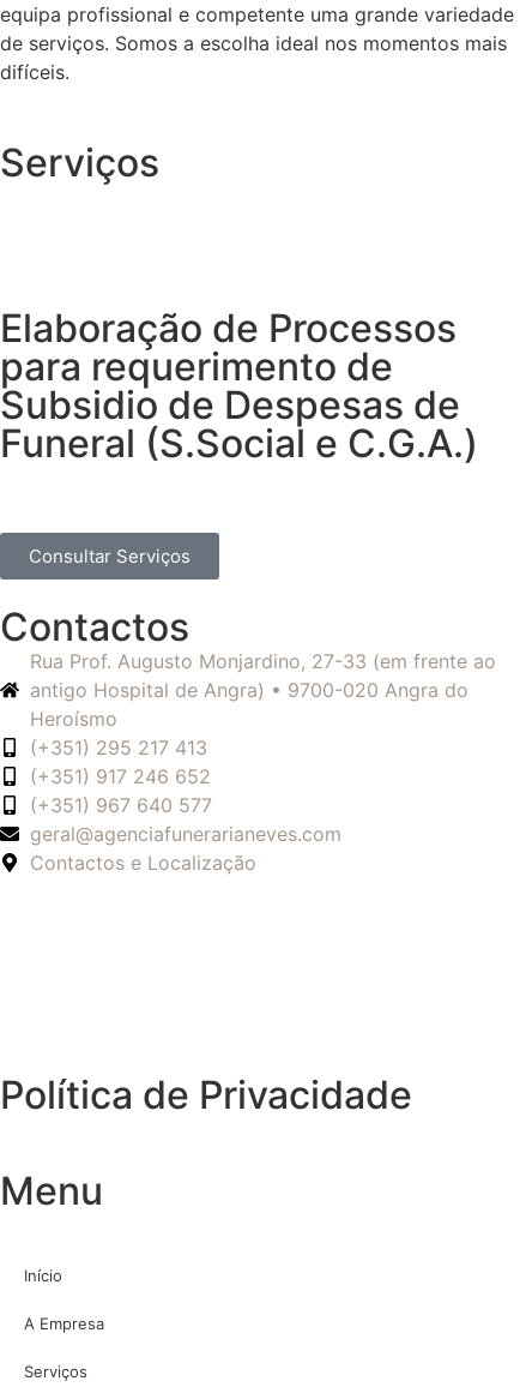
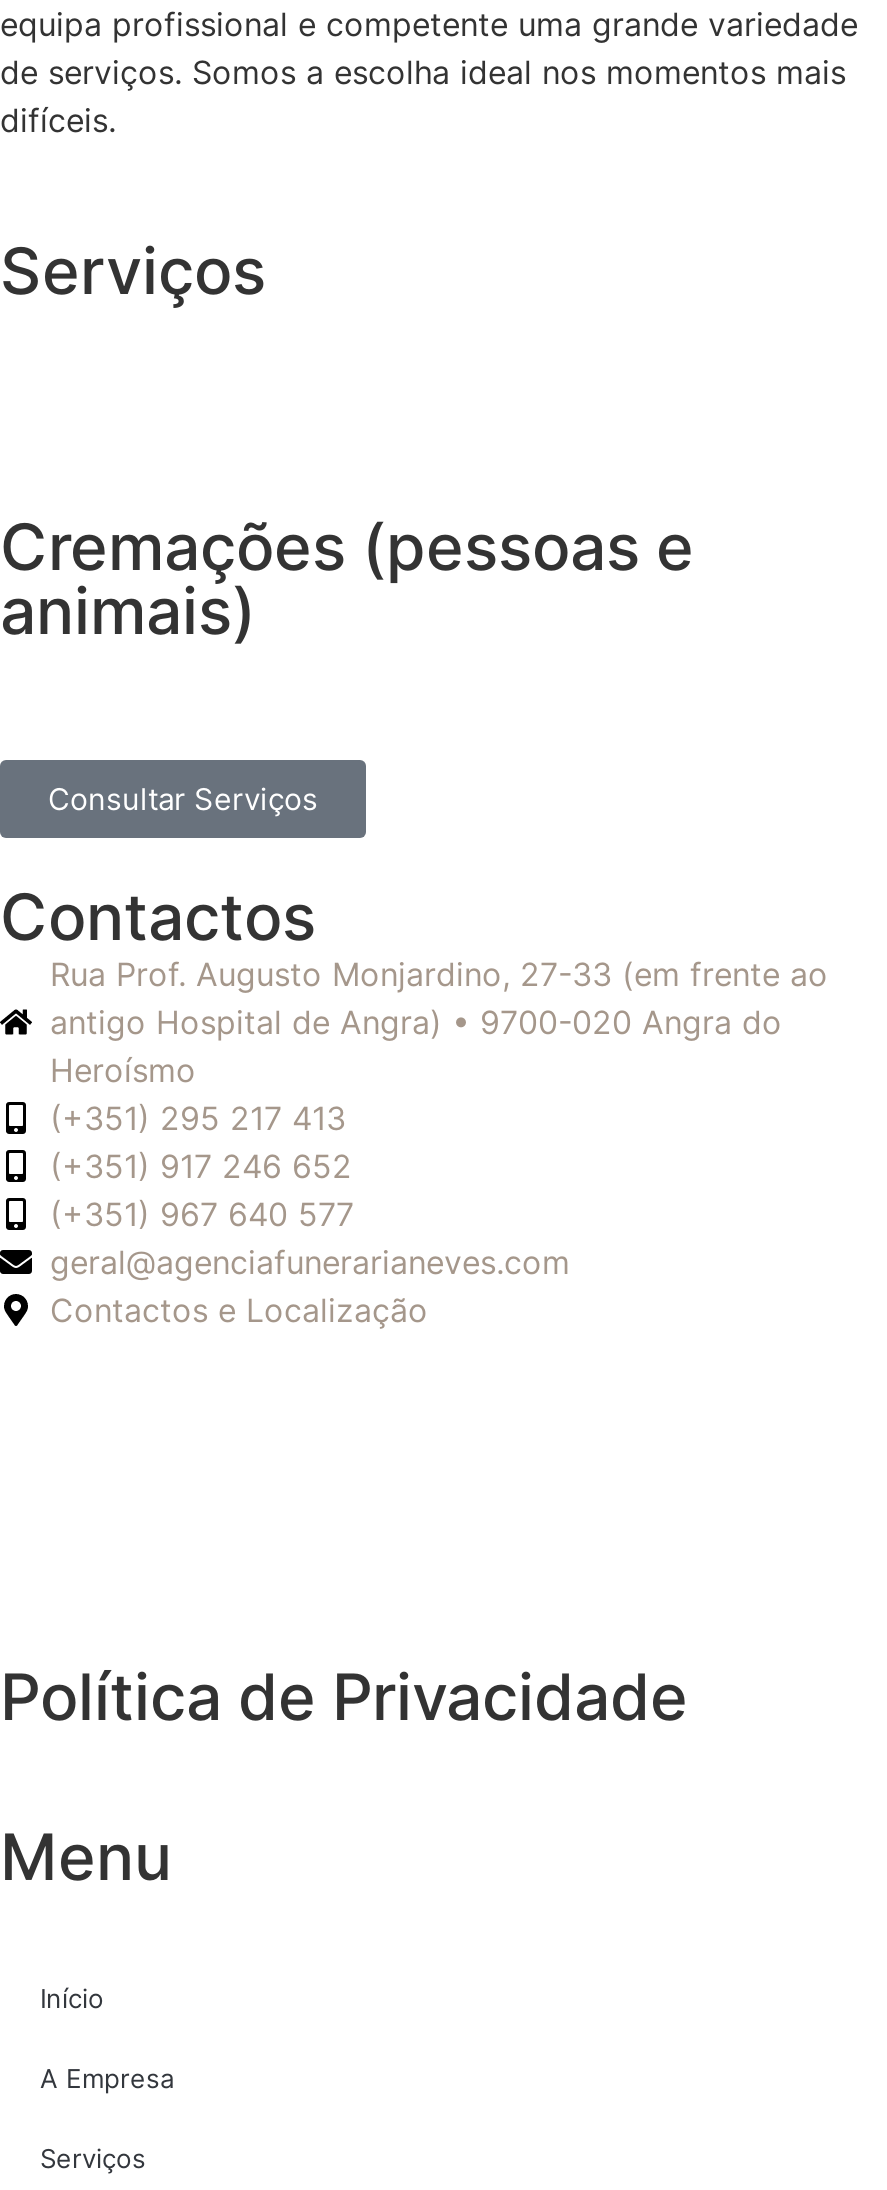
- Elaboração de Processos
- para requerimento de
- Subsidio de Despesas de
- Funeral (S.Social e C.G.A.)
+ Cremações (pessoas e
+ animais)
